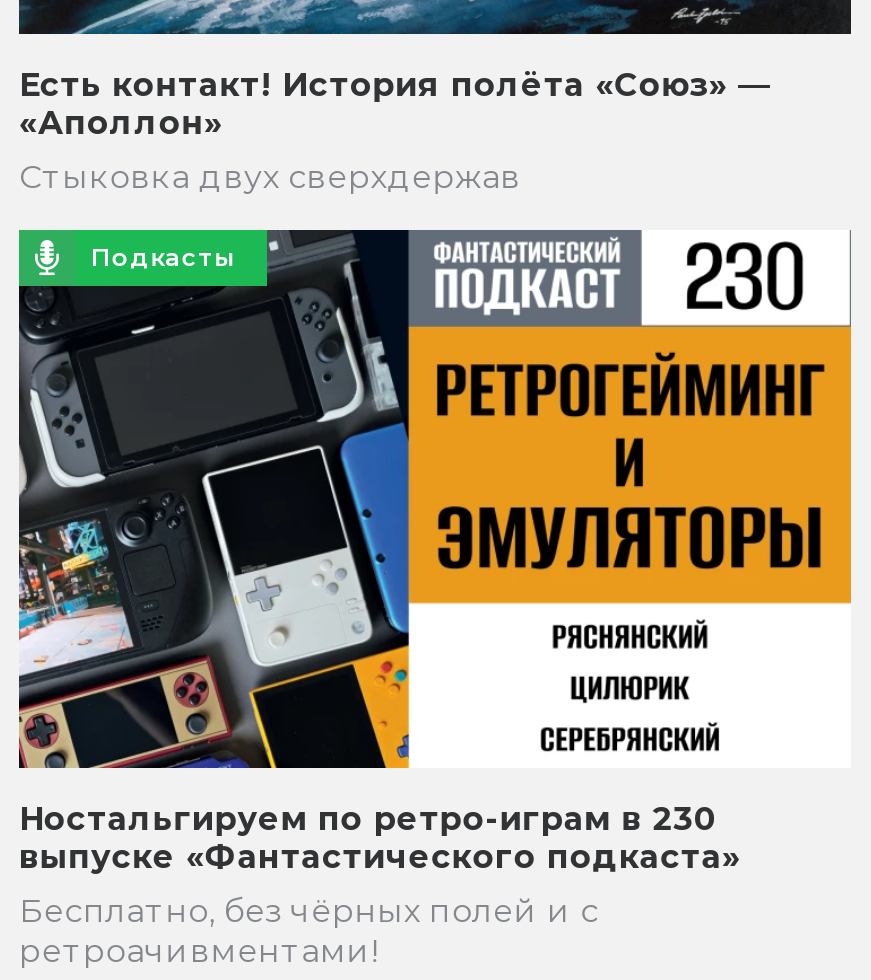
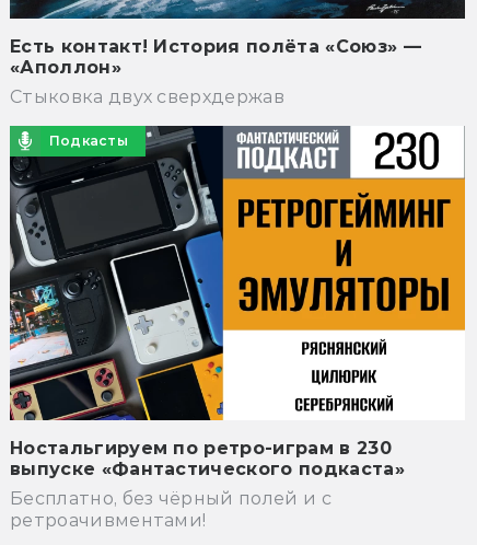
- Бесплатно, без чёрных полей и с
+ Бесплатно, без чёрный полей и с
